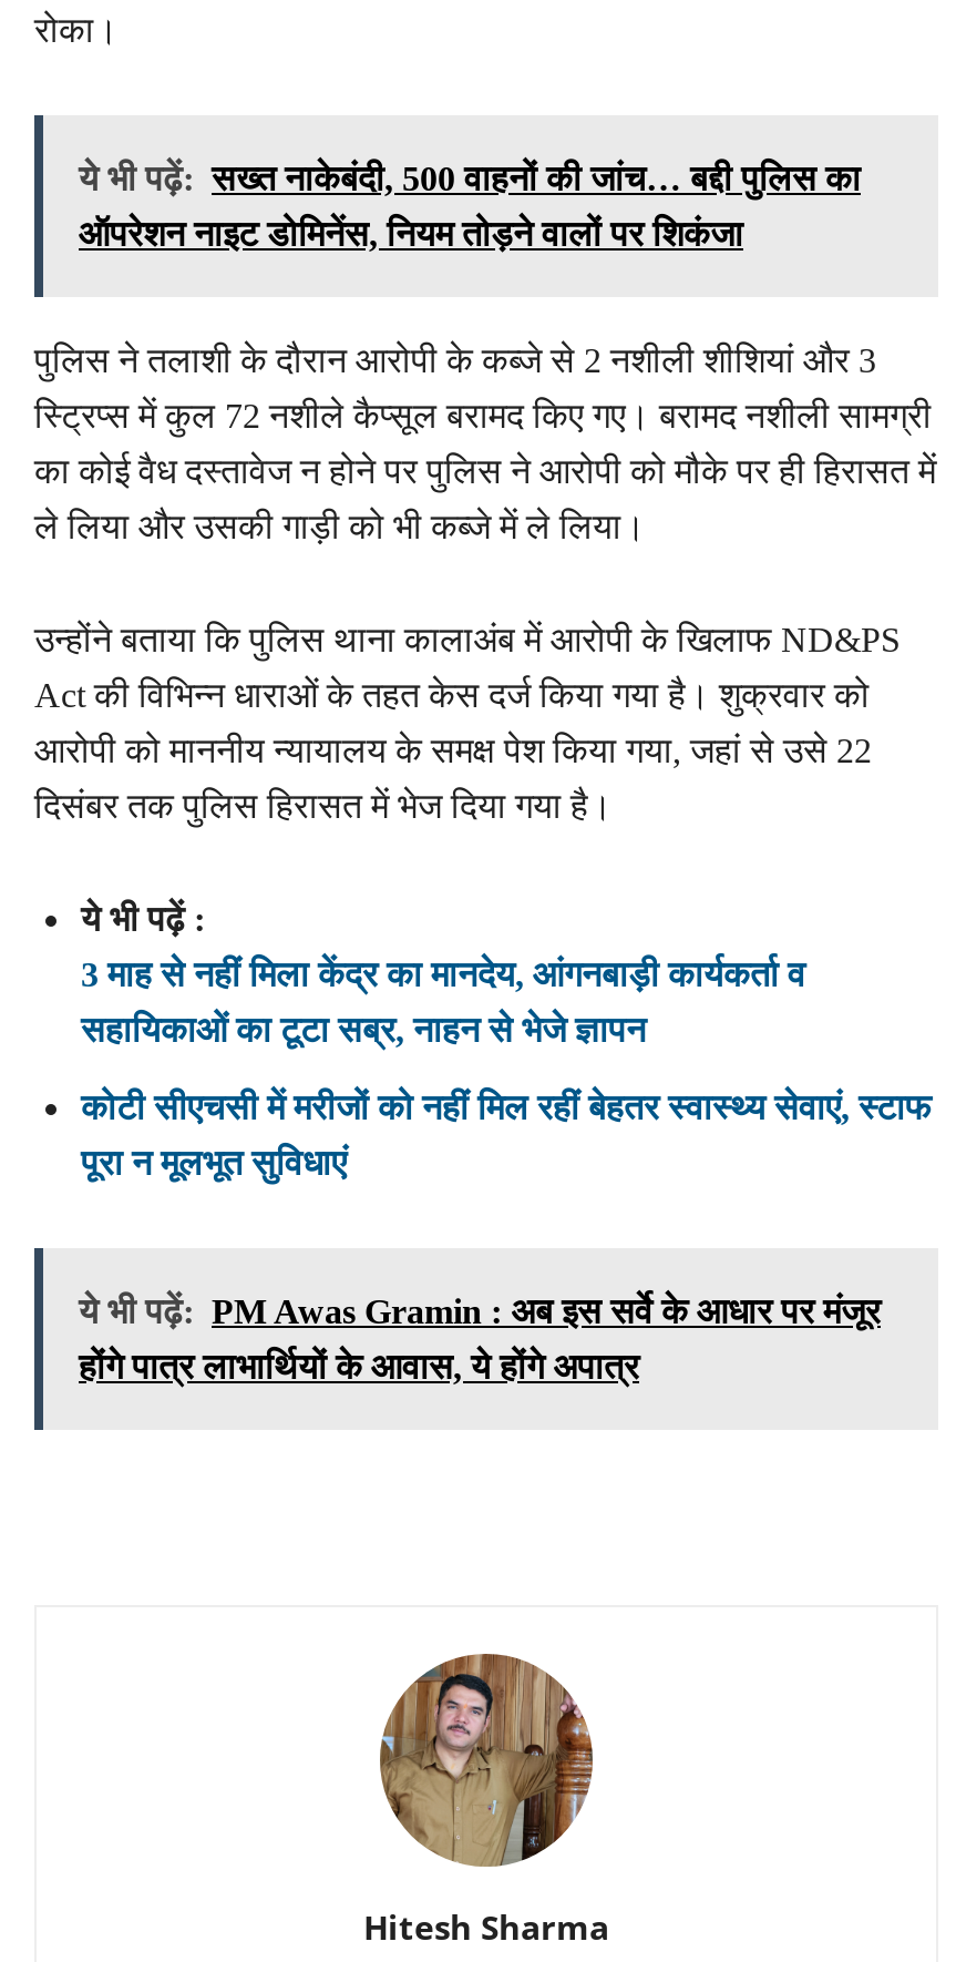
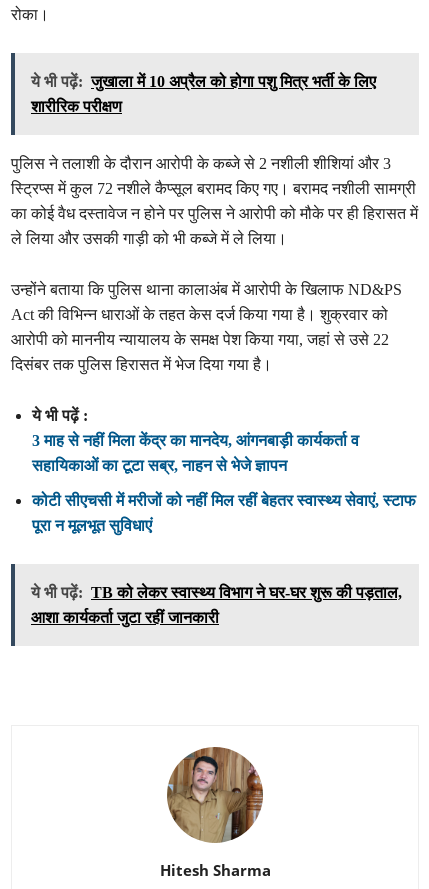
- ये भी पढ़ें: सख्त नाकेबंदी, 500 वाहनों की जांच… बद्दी पुलिस का
+ ये भी पढ़ें: जुखाला में 10 अप्रैल को होगा पशु मित्र भर्ती के लिए

- ऑपरेशन नाइट डोमिनेंस, नियम तोड़ने वालों पर शिकंजा
+ शारीरिक परीक्षण

- ये भी पढ़ें: PM Awas Gramin : अब इस सर्वे के आधार पर मंजूर
+ ये भी पढ़ें: TB को लेकर स्वास्थ्य विभाग ने घर-घर शुरू की पड़ताल,

- होंगे पात्र लाभार्थियों के आवास, ये होंगे अपात्र
+ आशा कार्यकर्ता जुटा रहीं जानकारी
